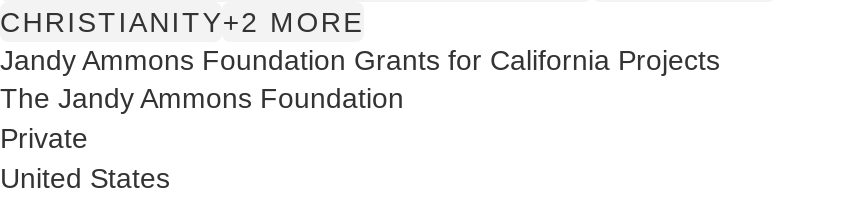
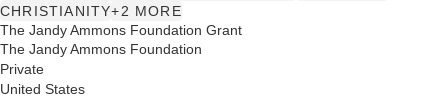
- Jandy Ammons Foundation Grants for California Projects
+ The Jandy Ammons Foundation Grant
